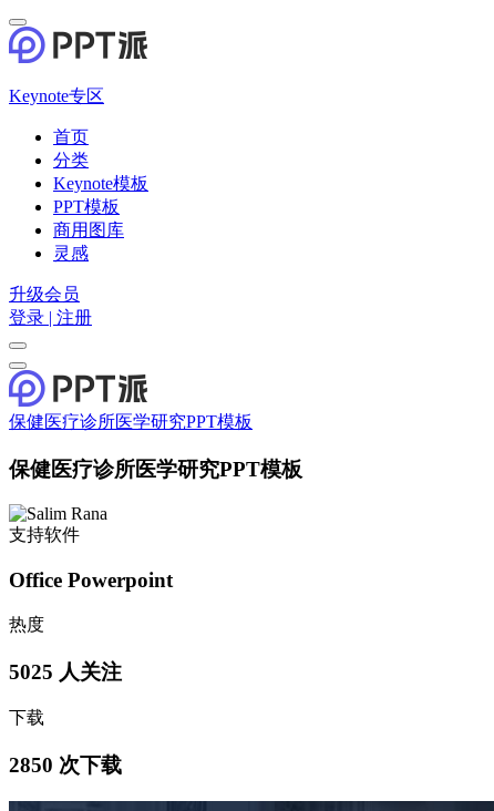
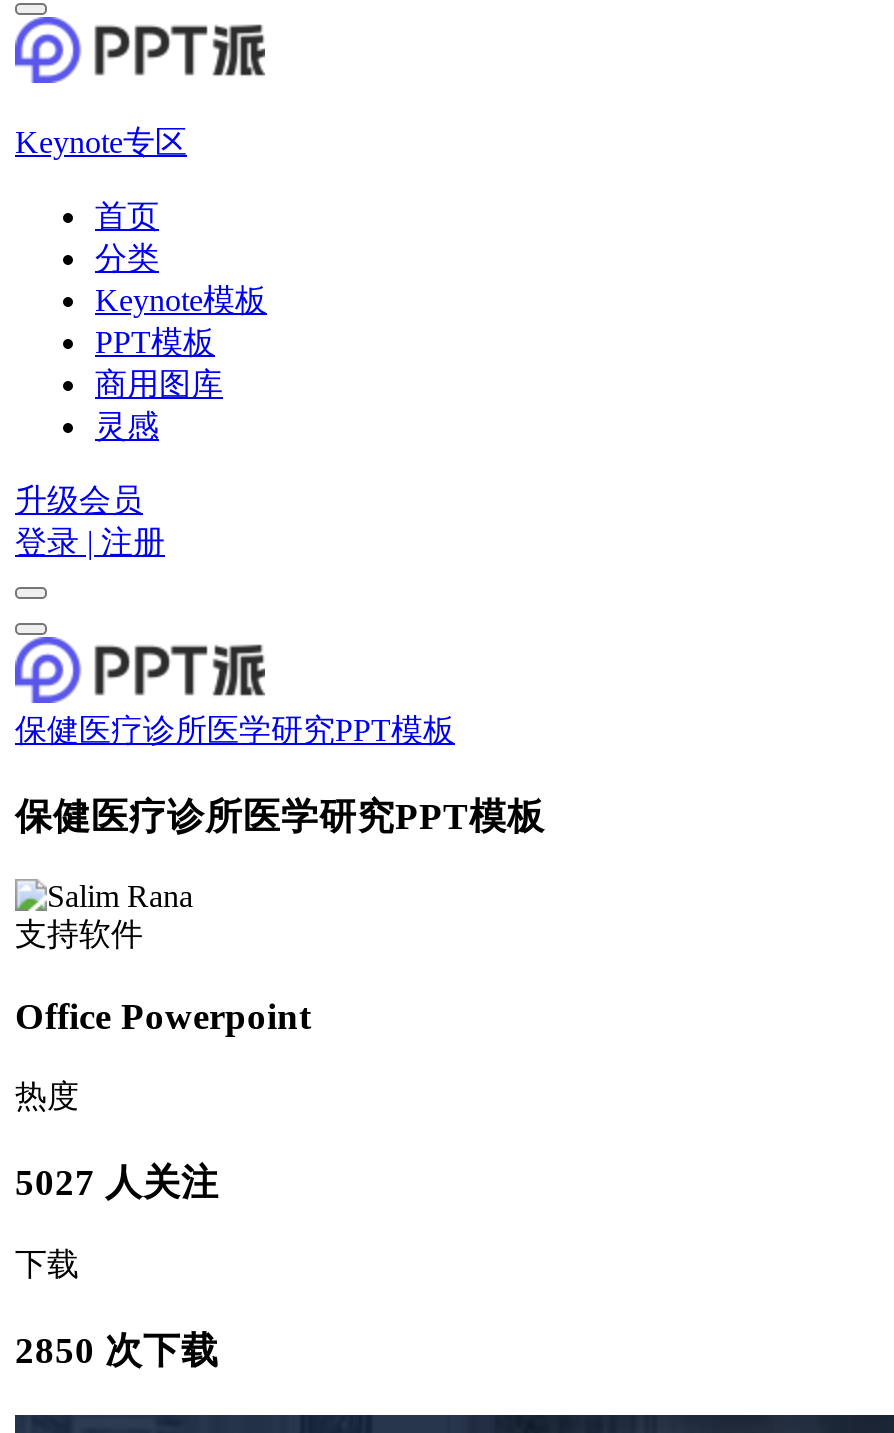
- 5025 人关注
+ 5027 人关注
